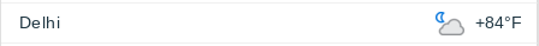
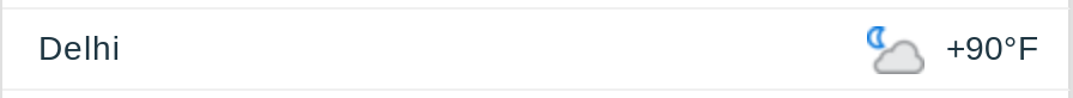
- +84°F
+ +90°F
